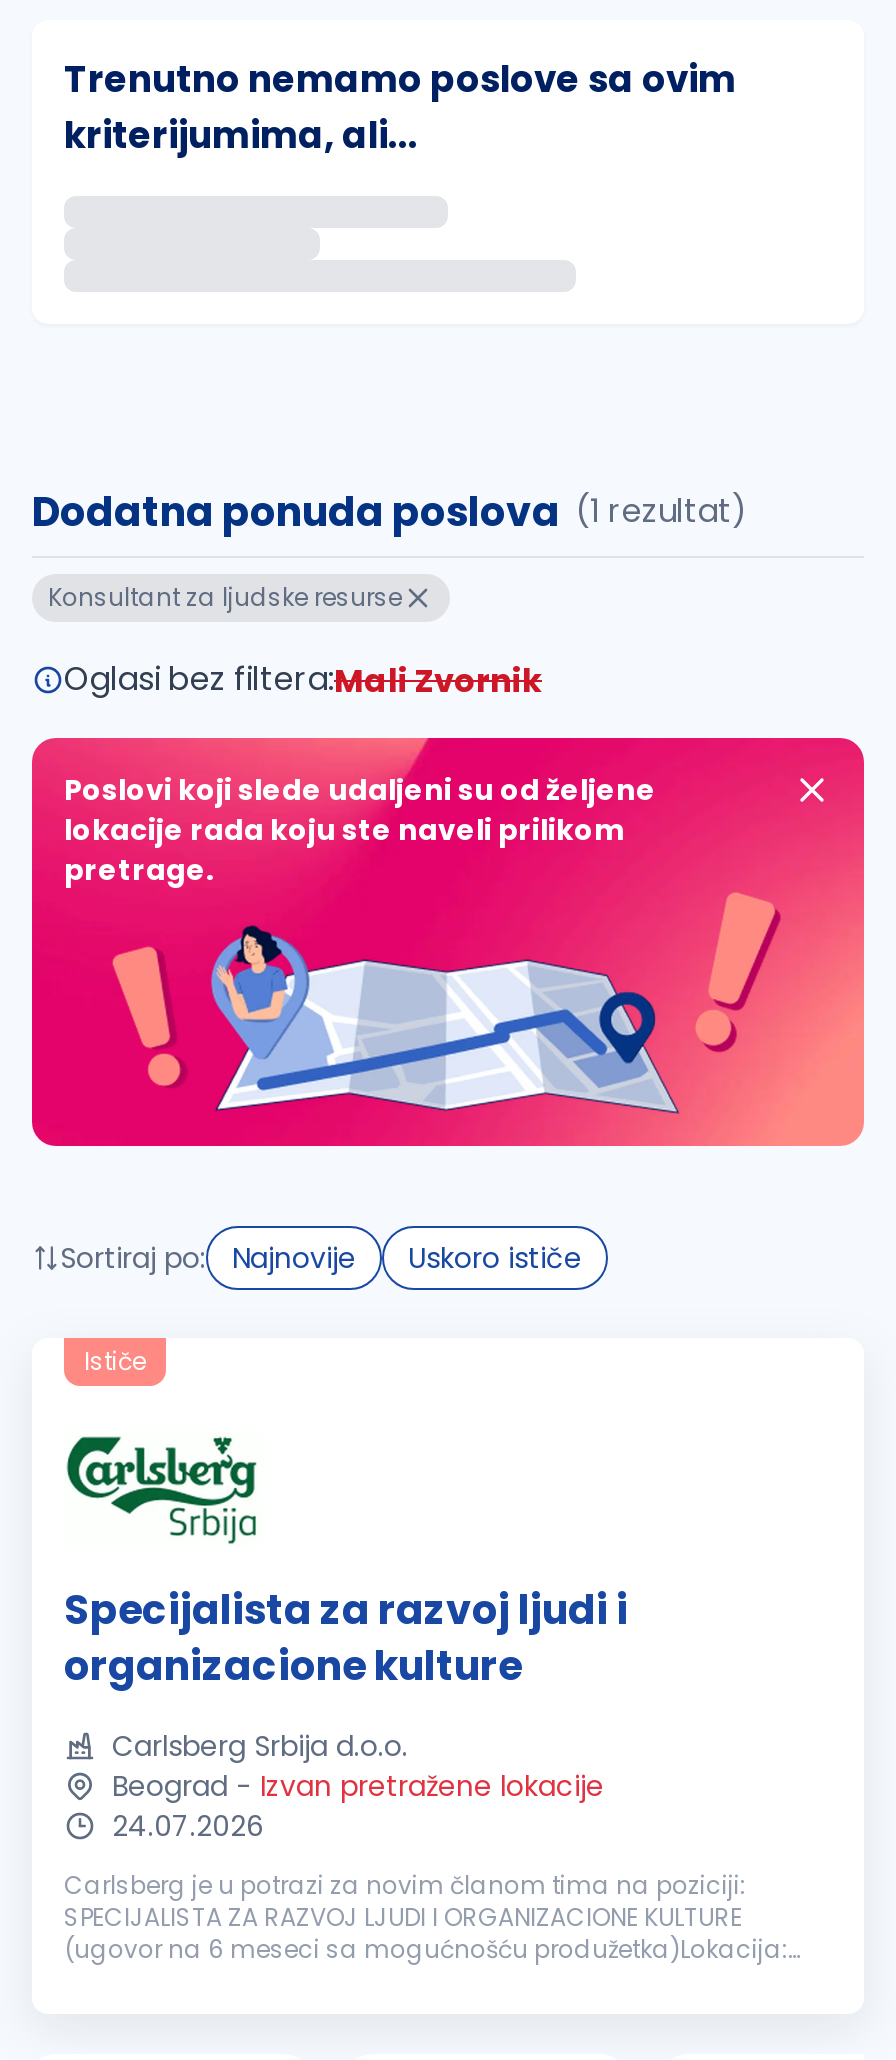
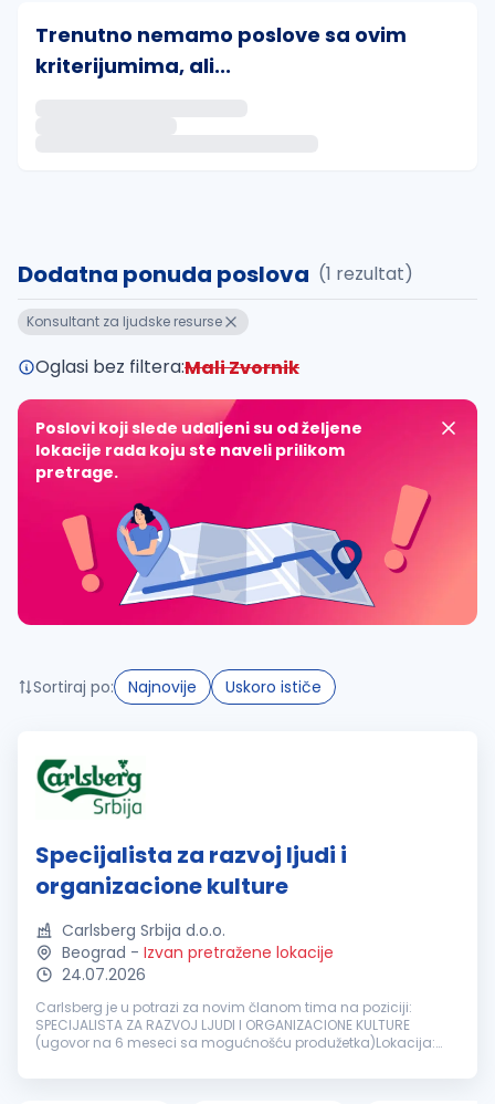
- Ističe
